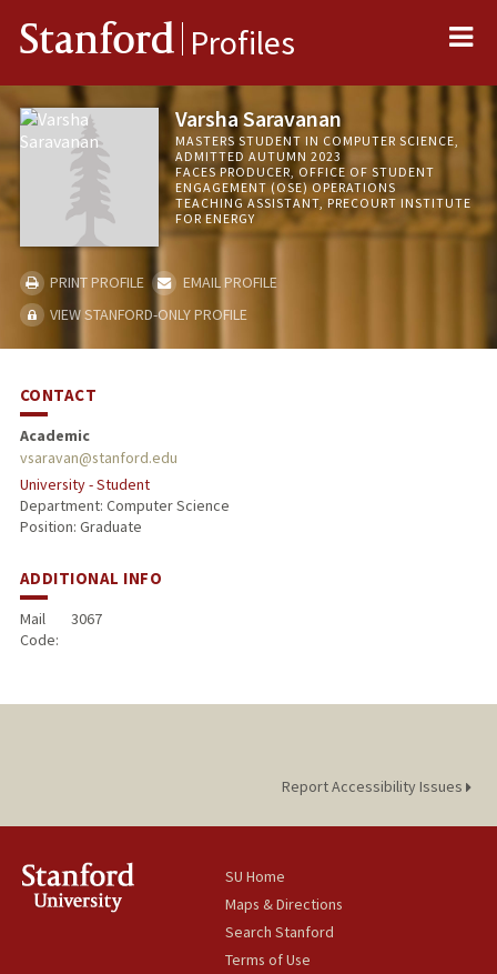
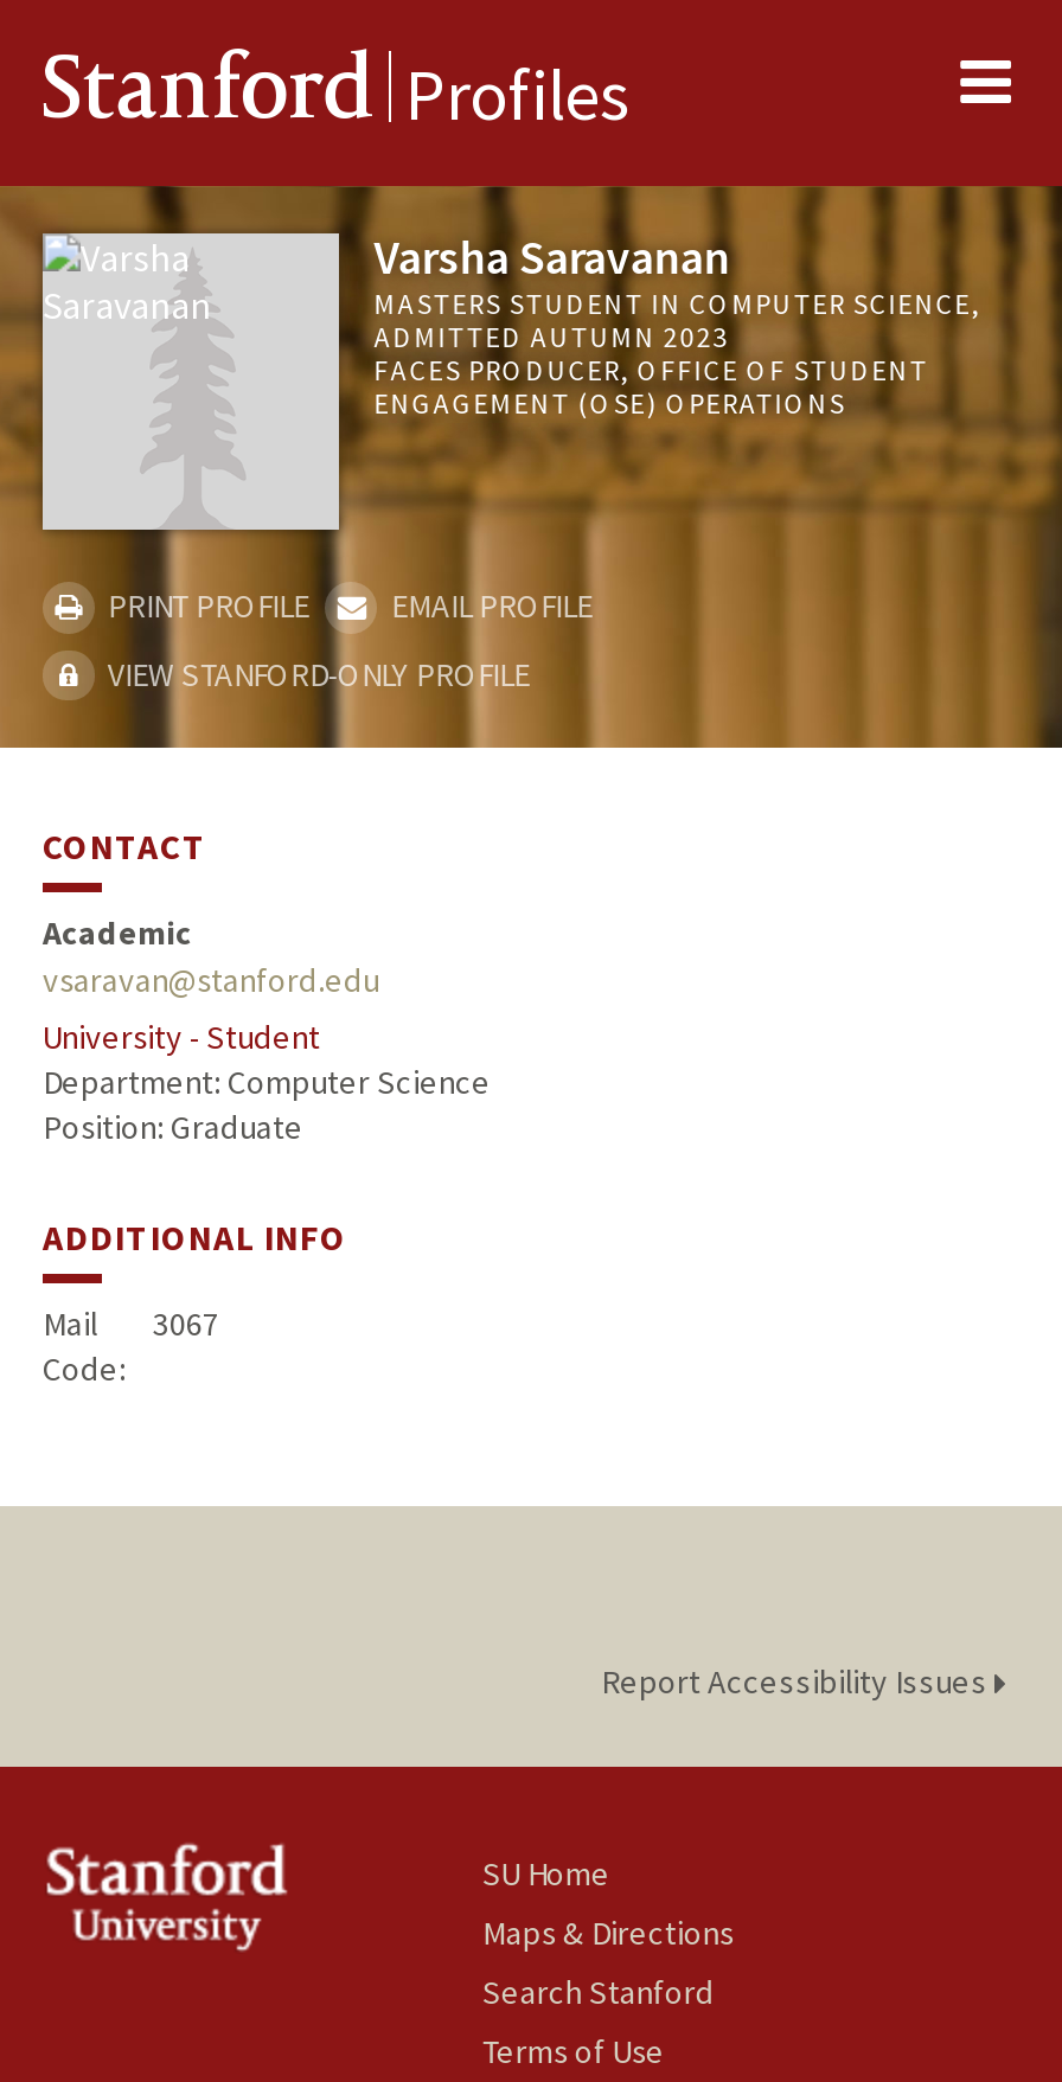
- TEACHING ASSISTANT, PRECOURT INSTITUTE
- FOR ENERGY
